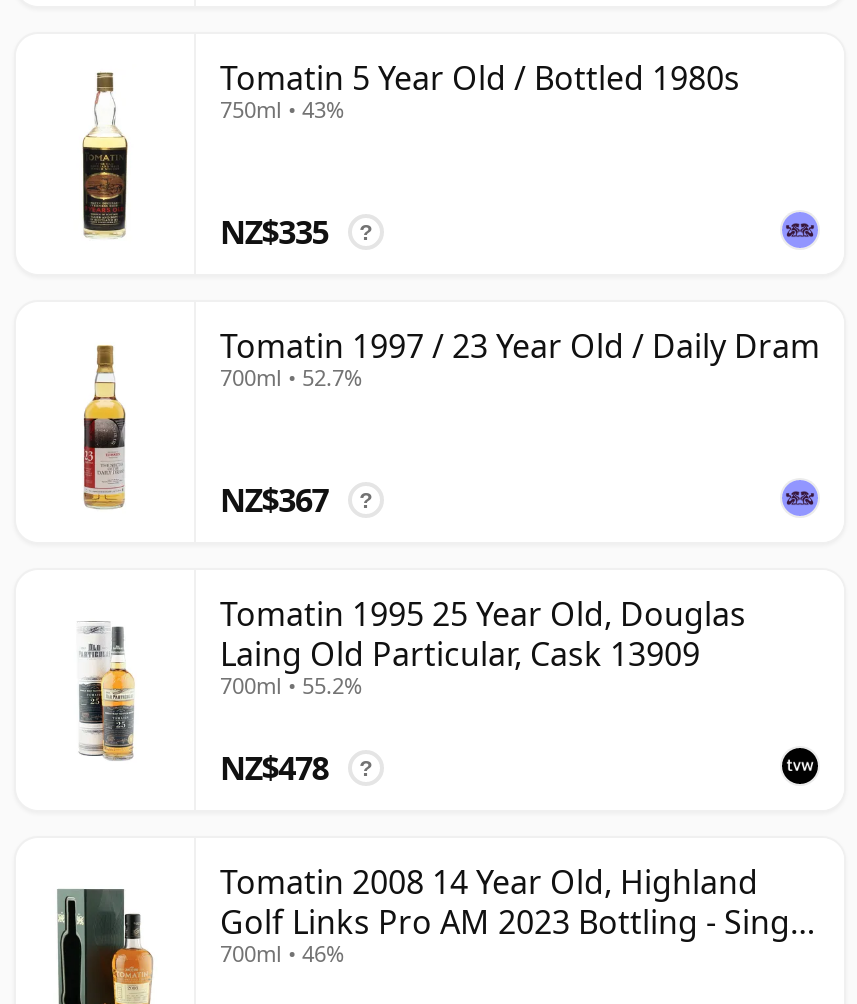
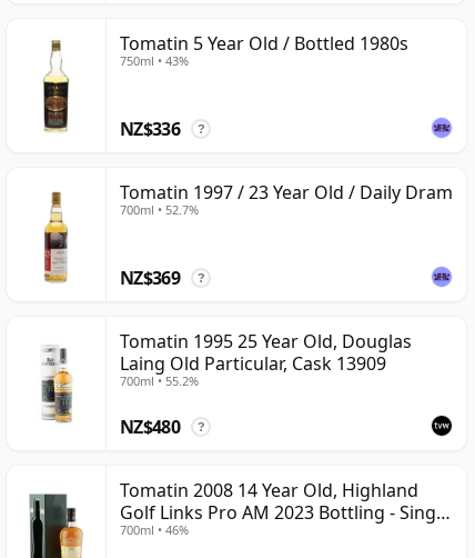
- NZ$335
+ NZ$336

- NZ$367
+ NZ$369

- NZ$478
+ NZ$480
